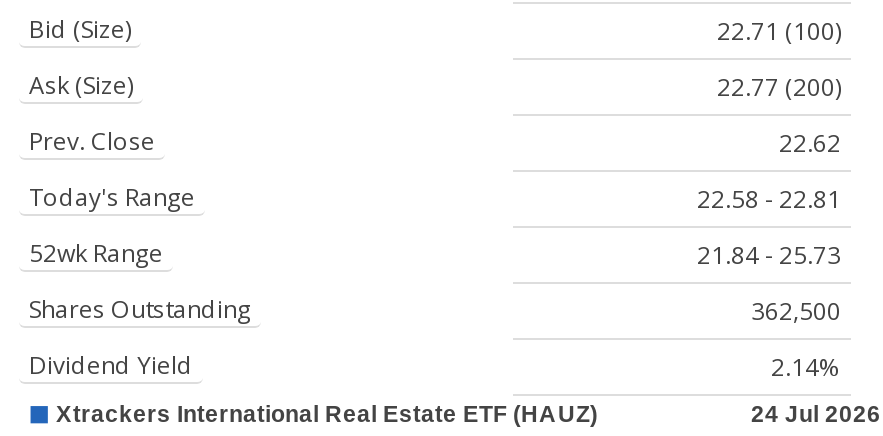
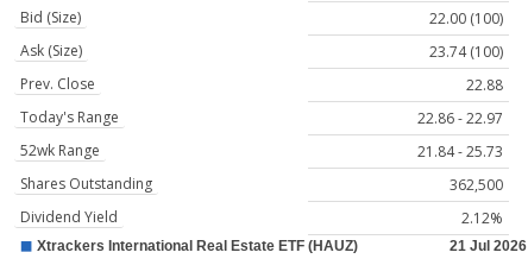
- 22.71 (100)
+ 22.00 (100)

- 22.77 (200)
+ 23.74 (100)

- 22.62
+ 22.88

- 22.58 - 22.81
+ 22.86 - 22.97

- 2.14%
+ 2.12%
